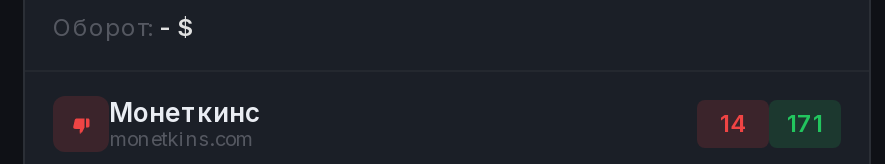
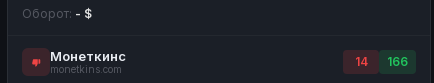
- 14 171
+ 14 166
